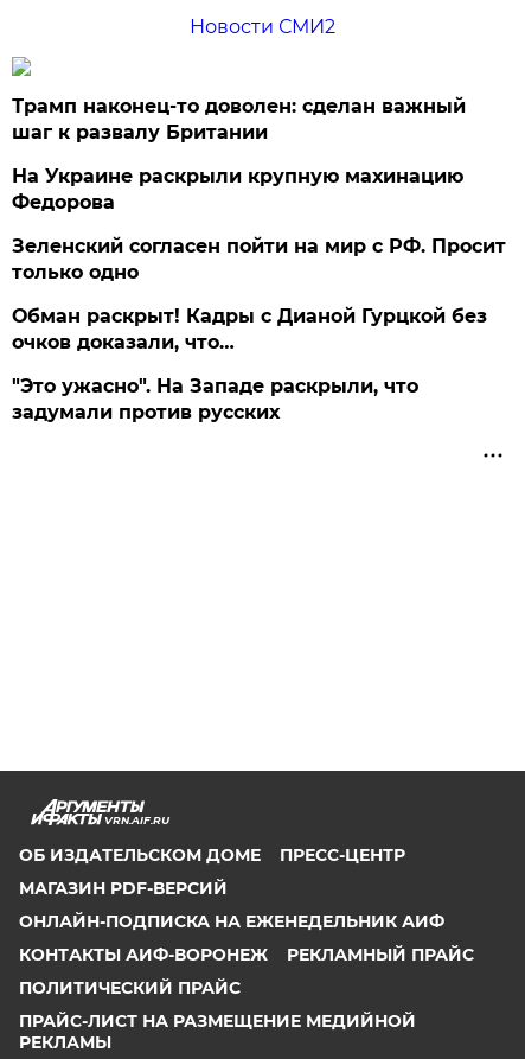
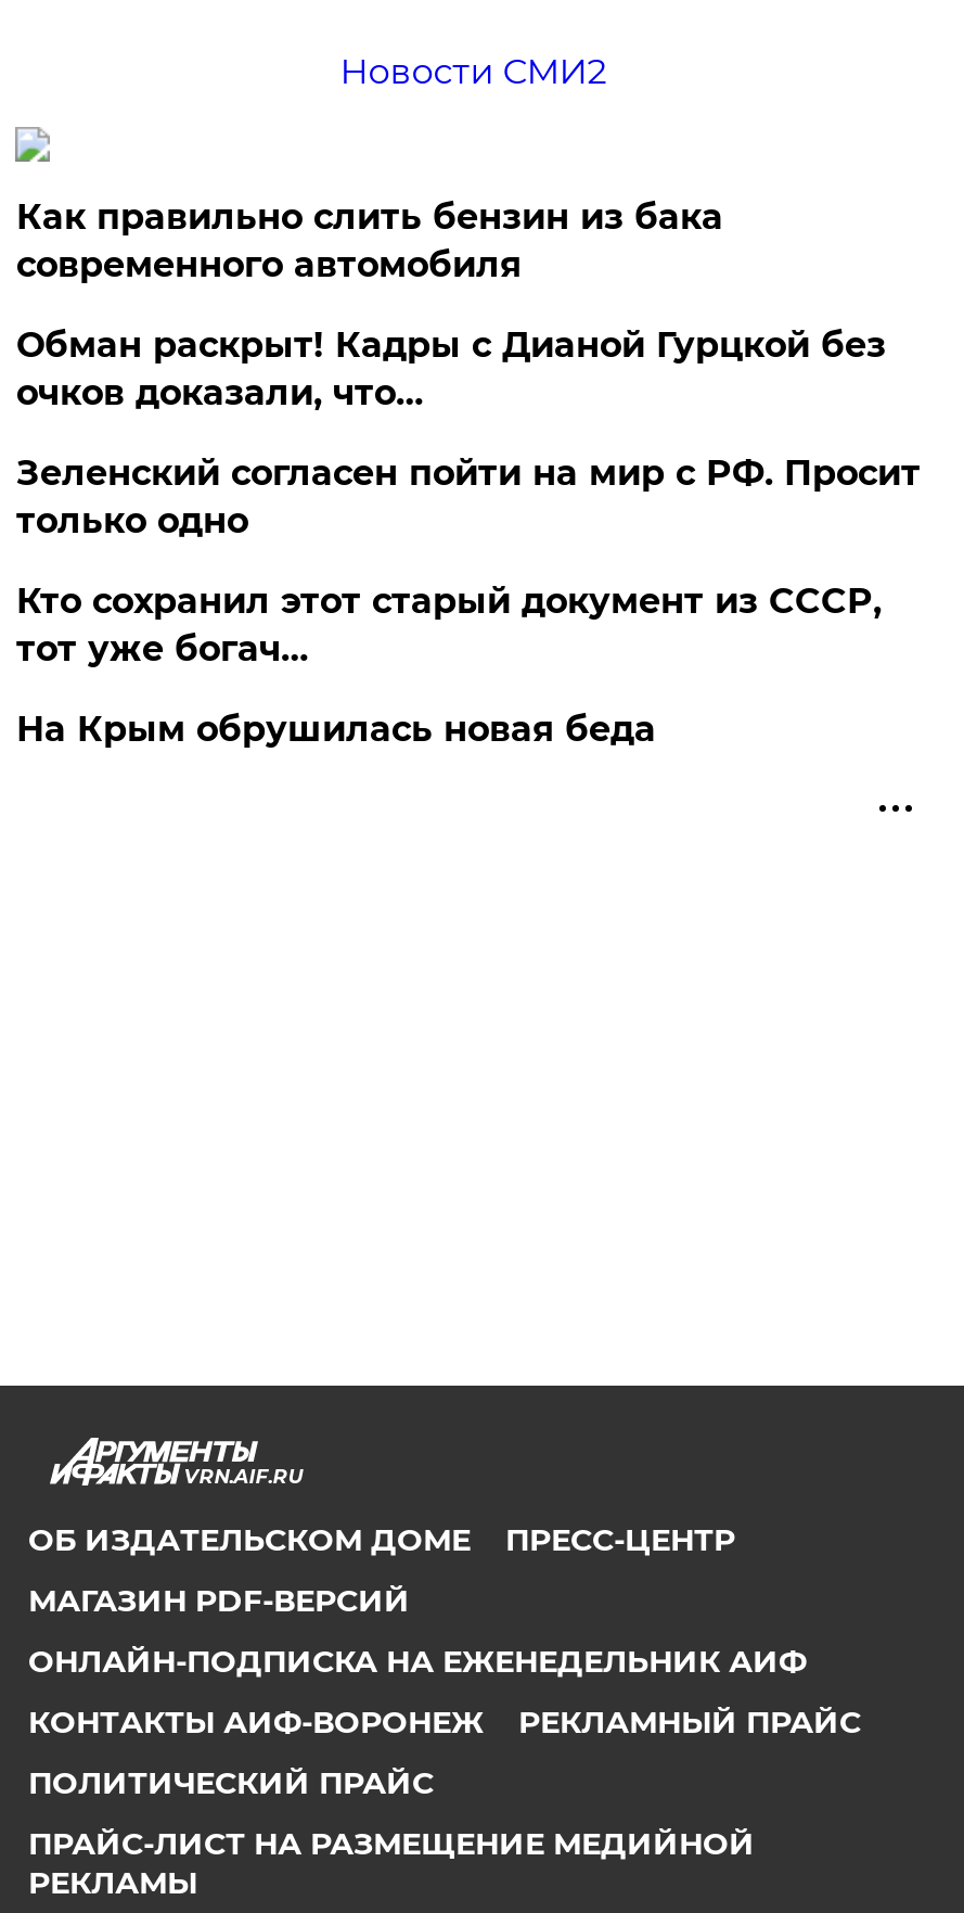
- Трамп наконец-то доволен: сделан важный
- шаг к развалу Британии
+ Как правильно слить бензин из бака
+ современного автомобиля

- На Украине раскрыли крупную махинацию
- Федорова

+ Кто сохранил этот старый документ из СССР,
+ тот уже богач…

moved up: Обман раскрыт! Кадры с Дианой Гурцкой без | очков доказали, что…

- "Это ужасно". На Западе раскрыли, что
- задумали против русских
+ На Крым обрушилась новая беда
